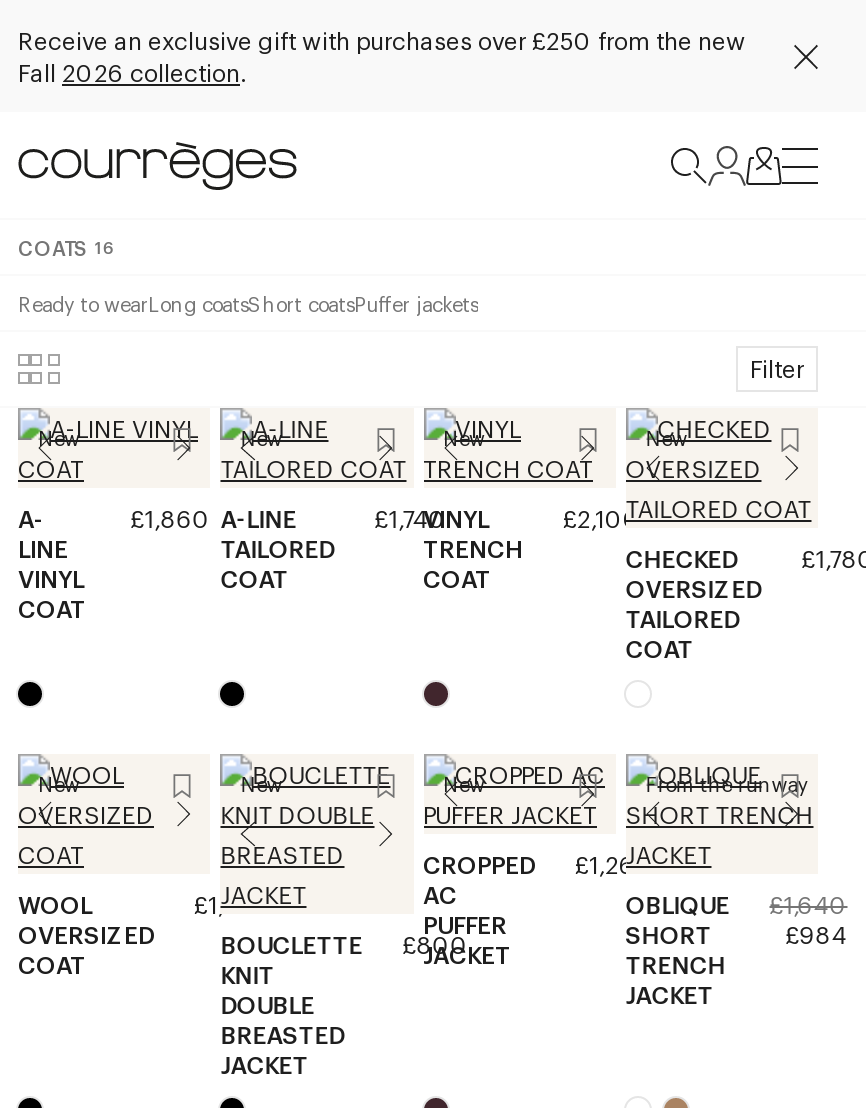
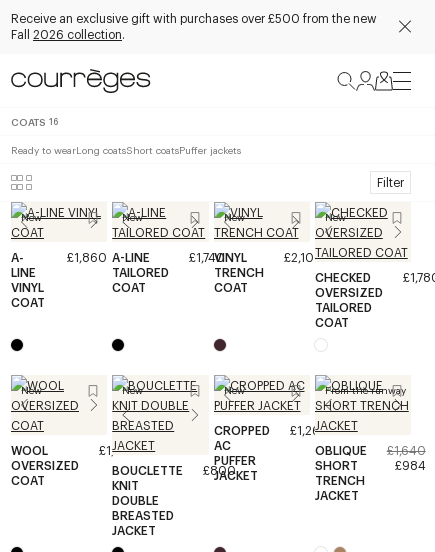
- Receive an exclusive gift with purchases over £250 from the new
+ Receive an exclusive gift with purchases over £500 from the new
